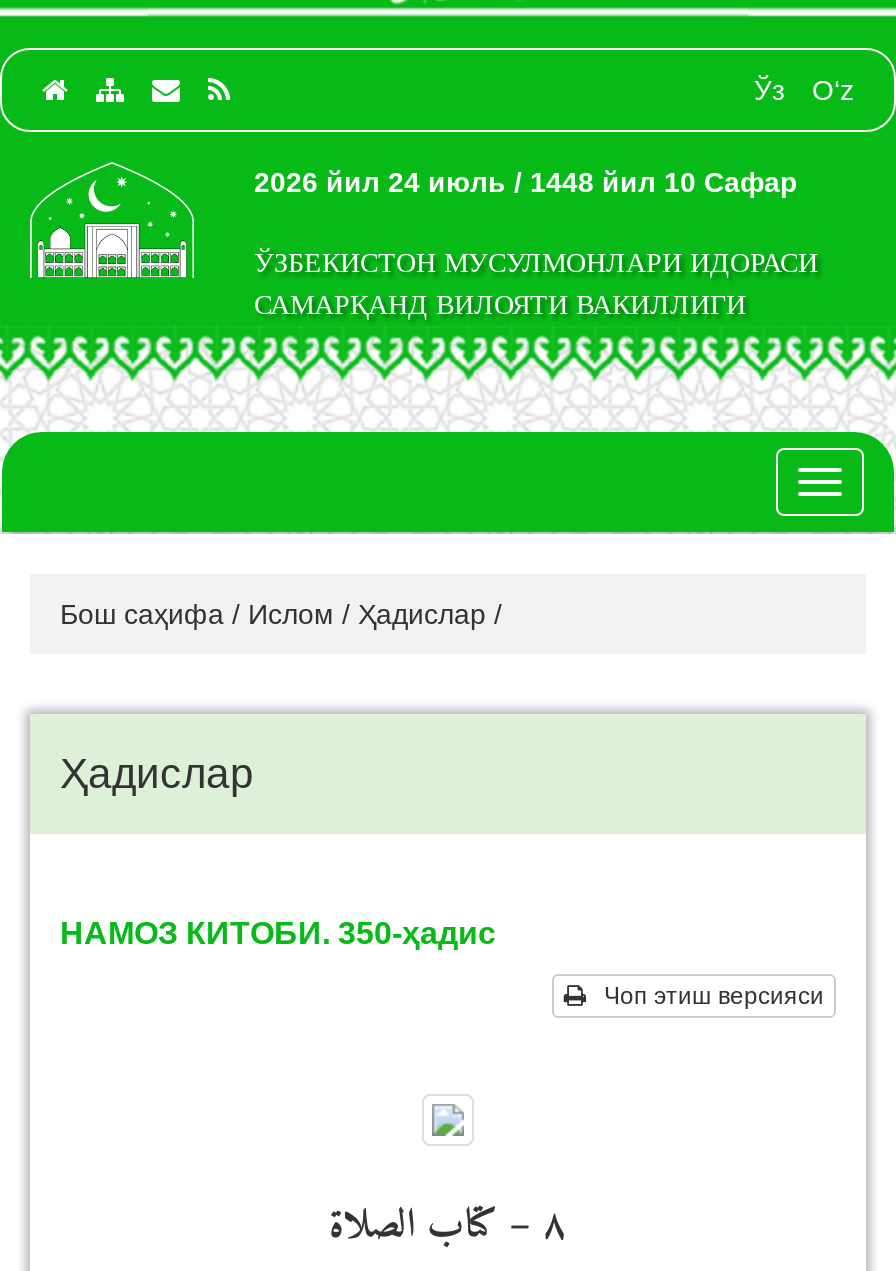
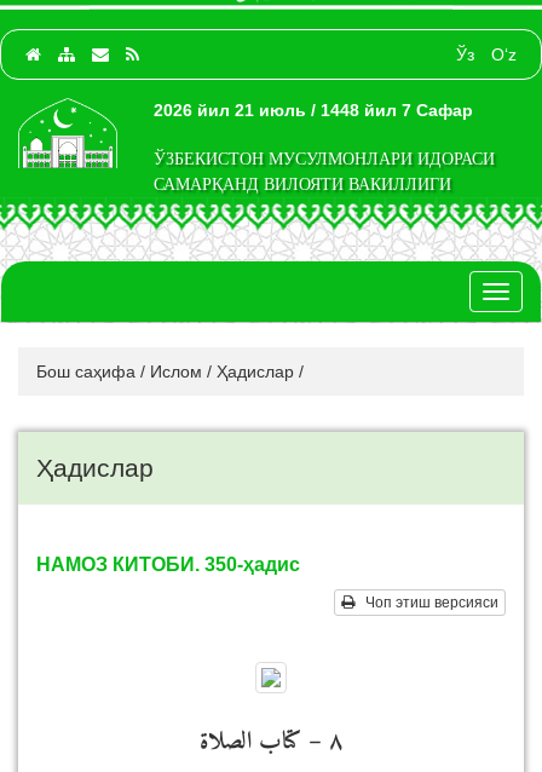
- 2026 йил 24 июль / 1448 йил 10 Сафар
+ 2026 йил 21 июль / 1448 йил 7 Сафар
